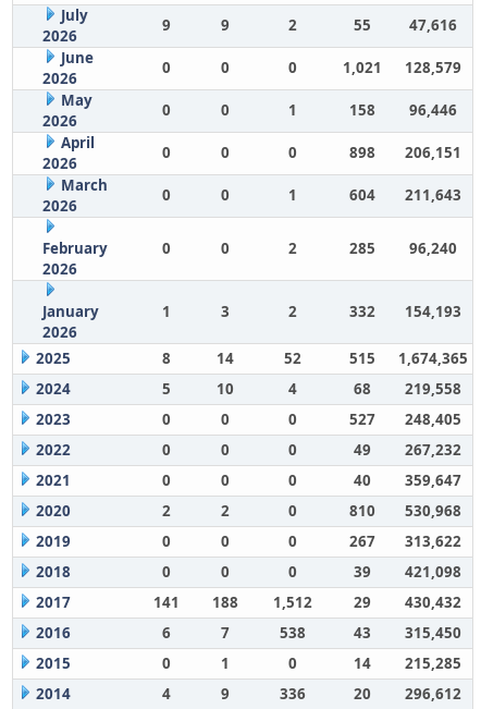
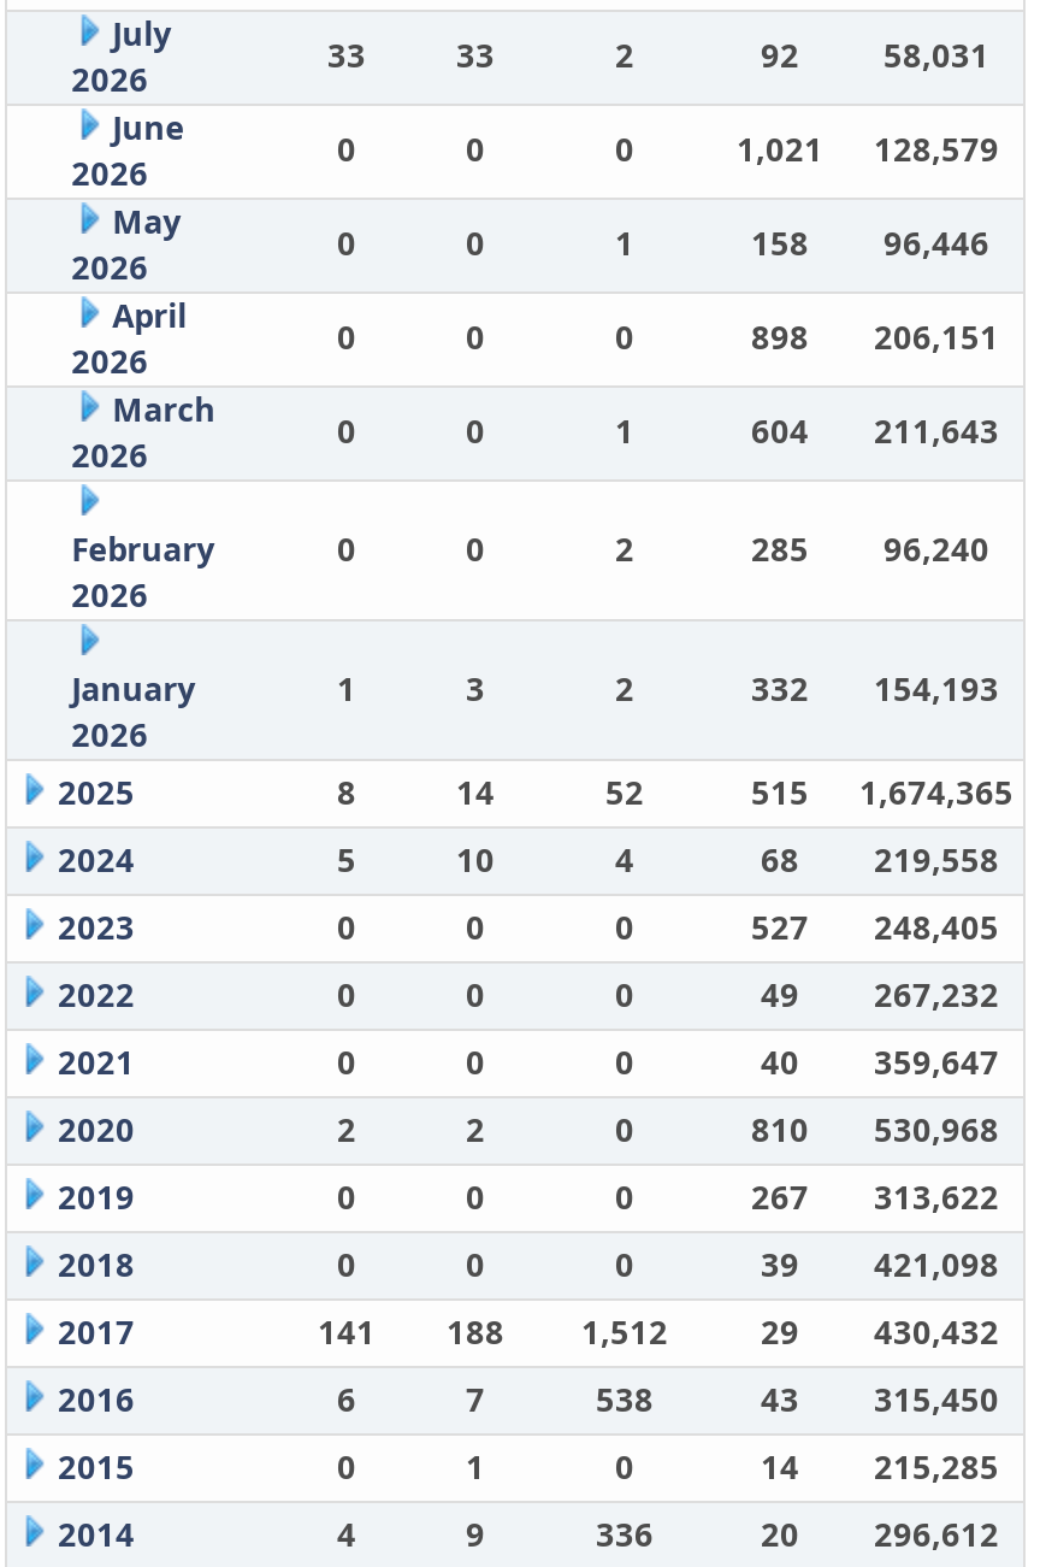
- 9
+ 33

- 9
+ 33

- 55
+ 92

- 47,616
+ 58,031
